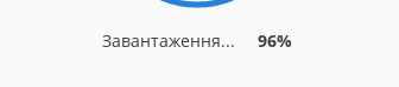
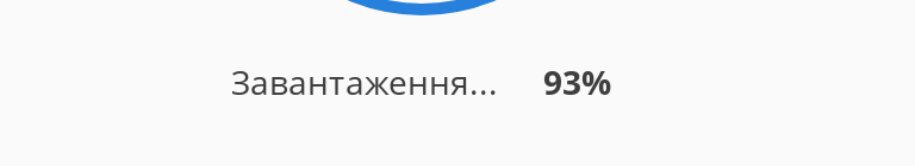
- Завантаження... 96%
+ Завантаження... 93%
